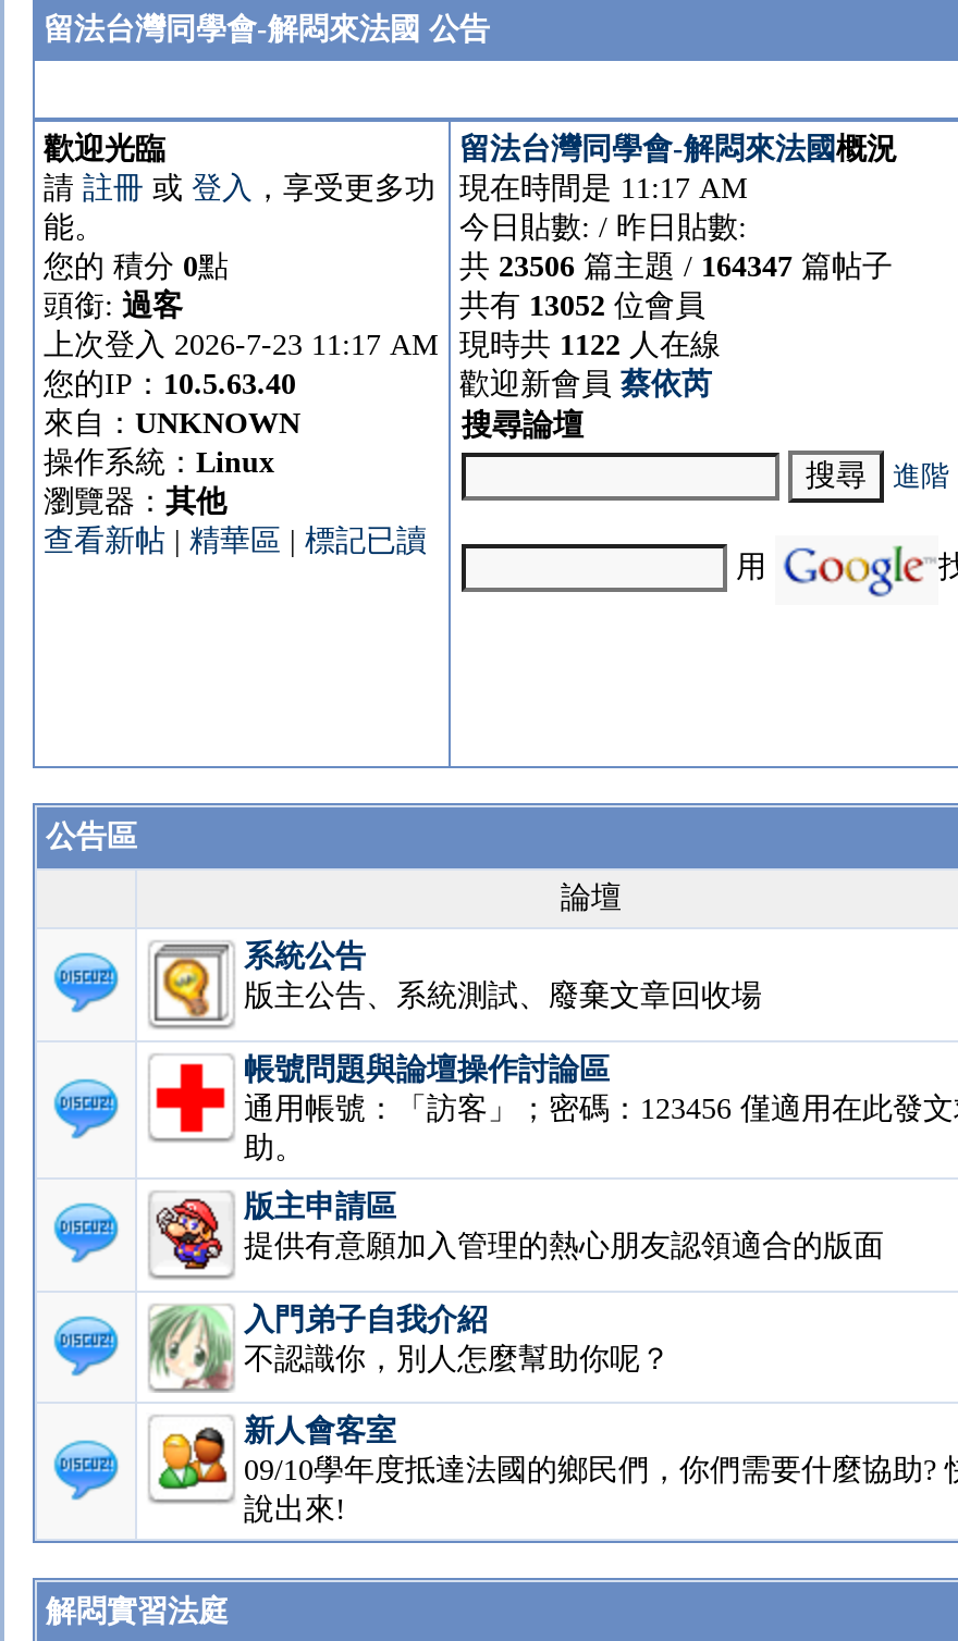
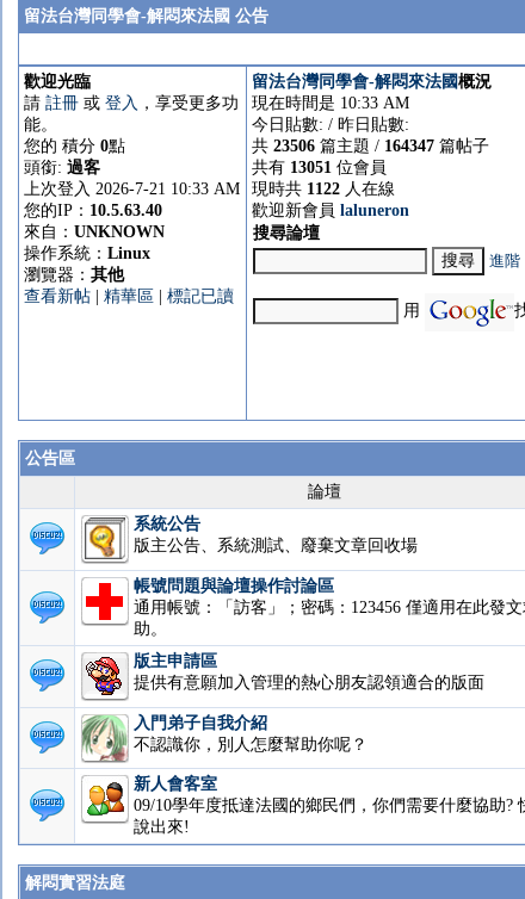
- 現在時間是 11:17 AM
+ 現在時間是 10:33 AM

- 共有13052位會員
+ 共有13051位會員

- 上次登入 2026-7-23 11:17 AM 現時共1122人在線
+ 上次登入 2026-7-21 10:33 AM 現時共1122人在線

- 歡迎新會員蔡依芮
+ 歡迎新會員laluneron
